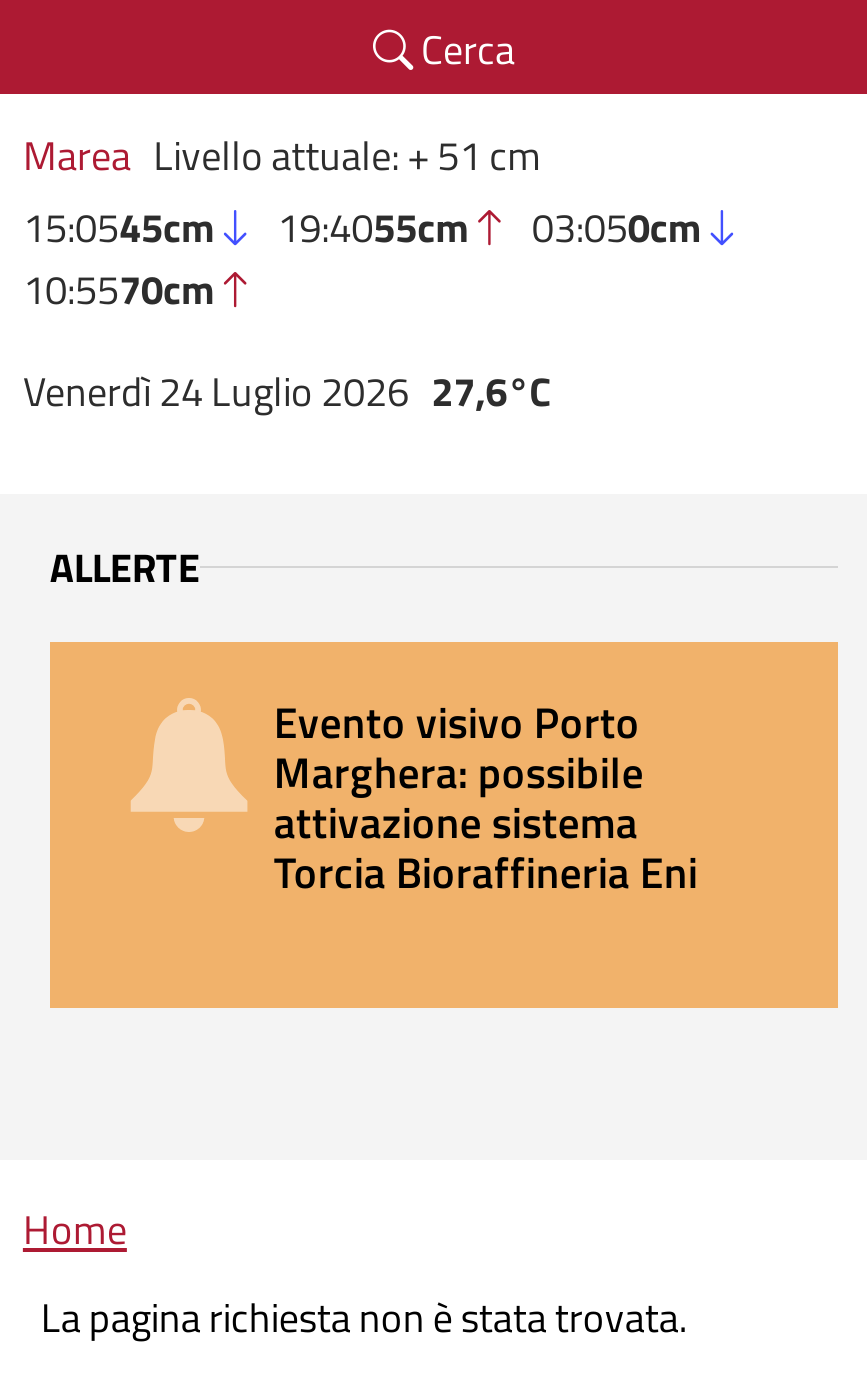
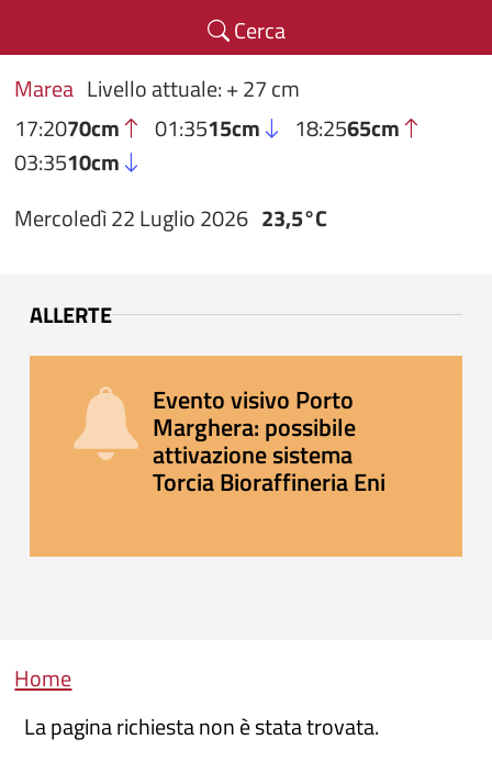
- Marea Livello attuale: + 51 cm
- 15:0545cm
- 19:4055cm
- 03:050cm
- 10:5570cm
+ Marea Livello attuale: + 27 cm
+ 17:2070cm
+ 01:3515cm
+ 18:2565cm
+ 03:3510cm

- Venerdì 24 Luglio 2026 27,6°C
+ Mercoledì 22 Luglio 2026 23,5°C
